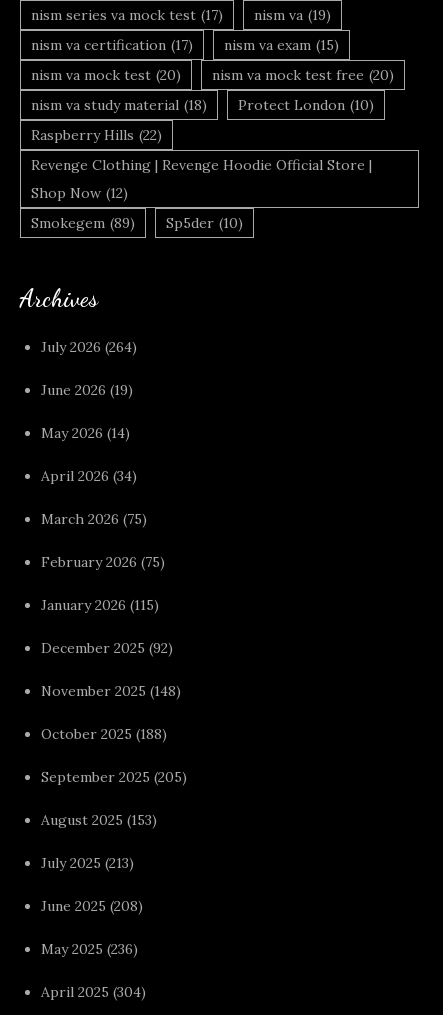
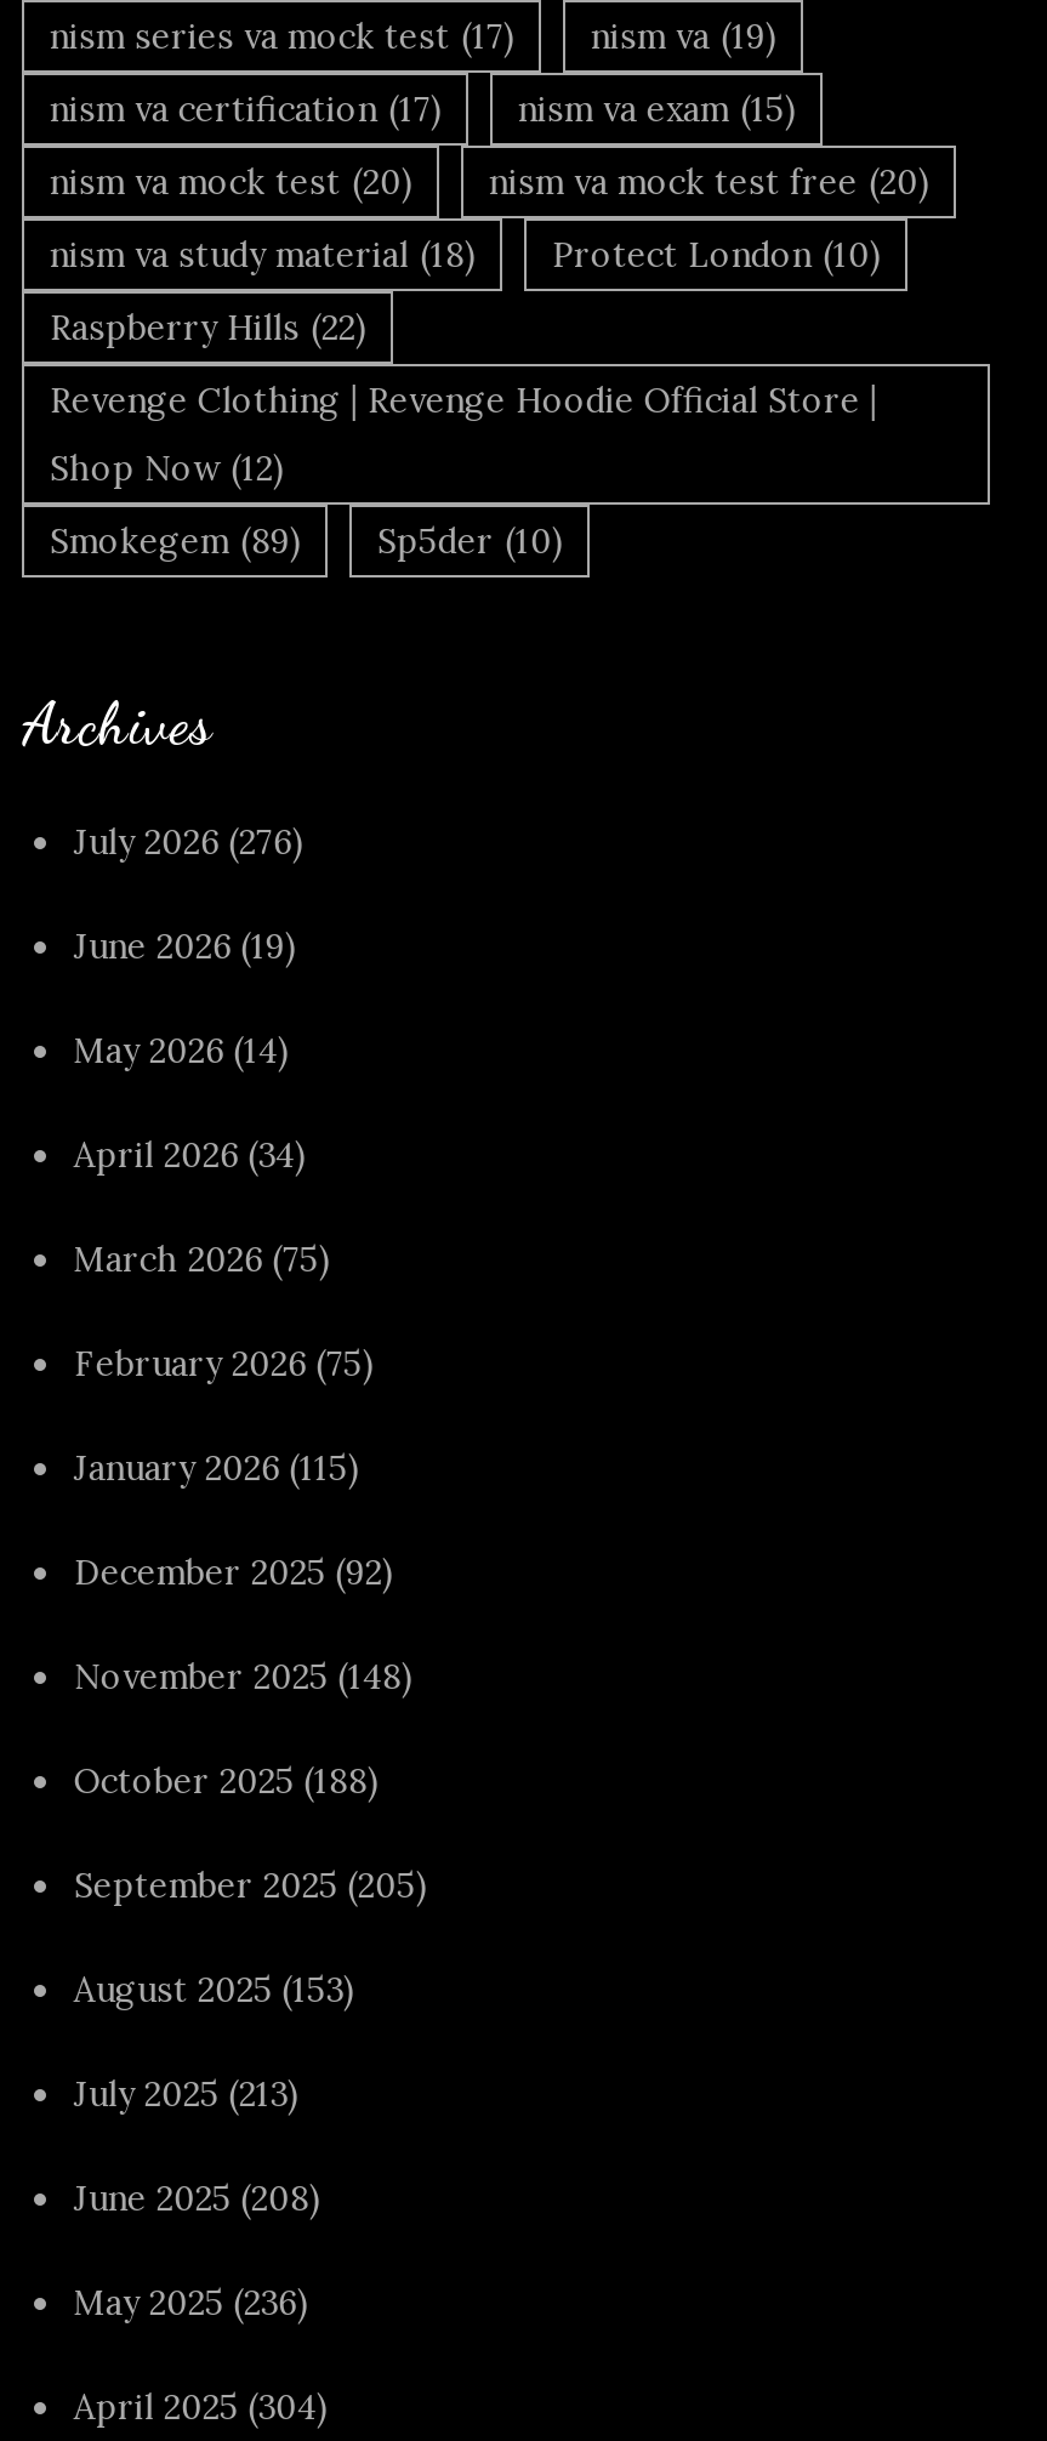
- July 2026 (264)
+ July 2026 (276)
